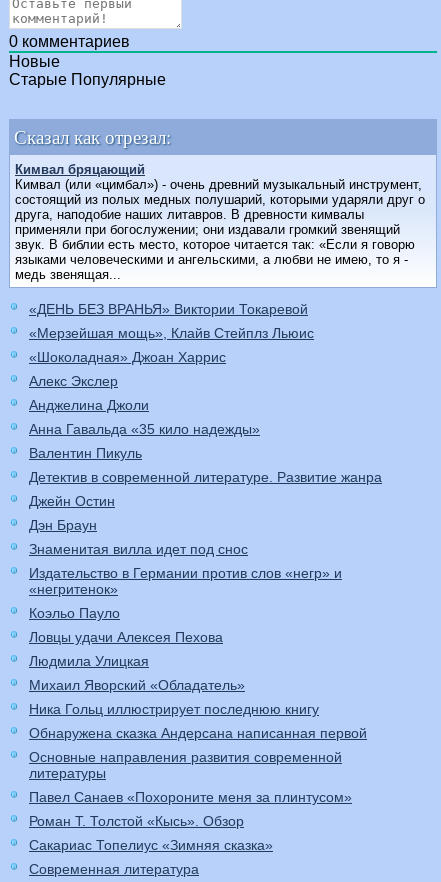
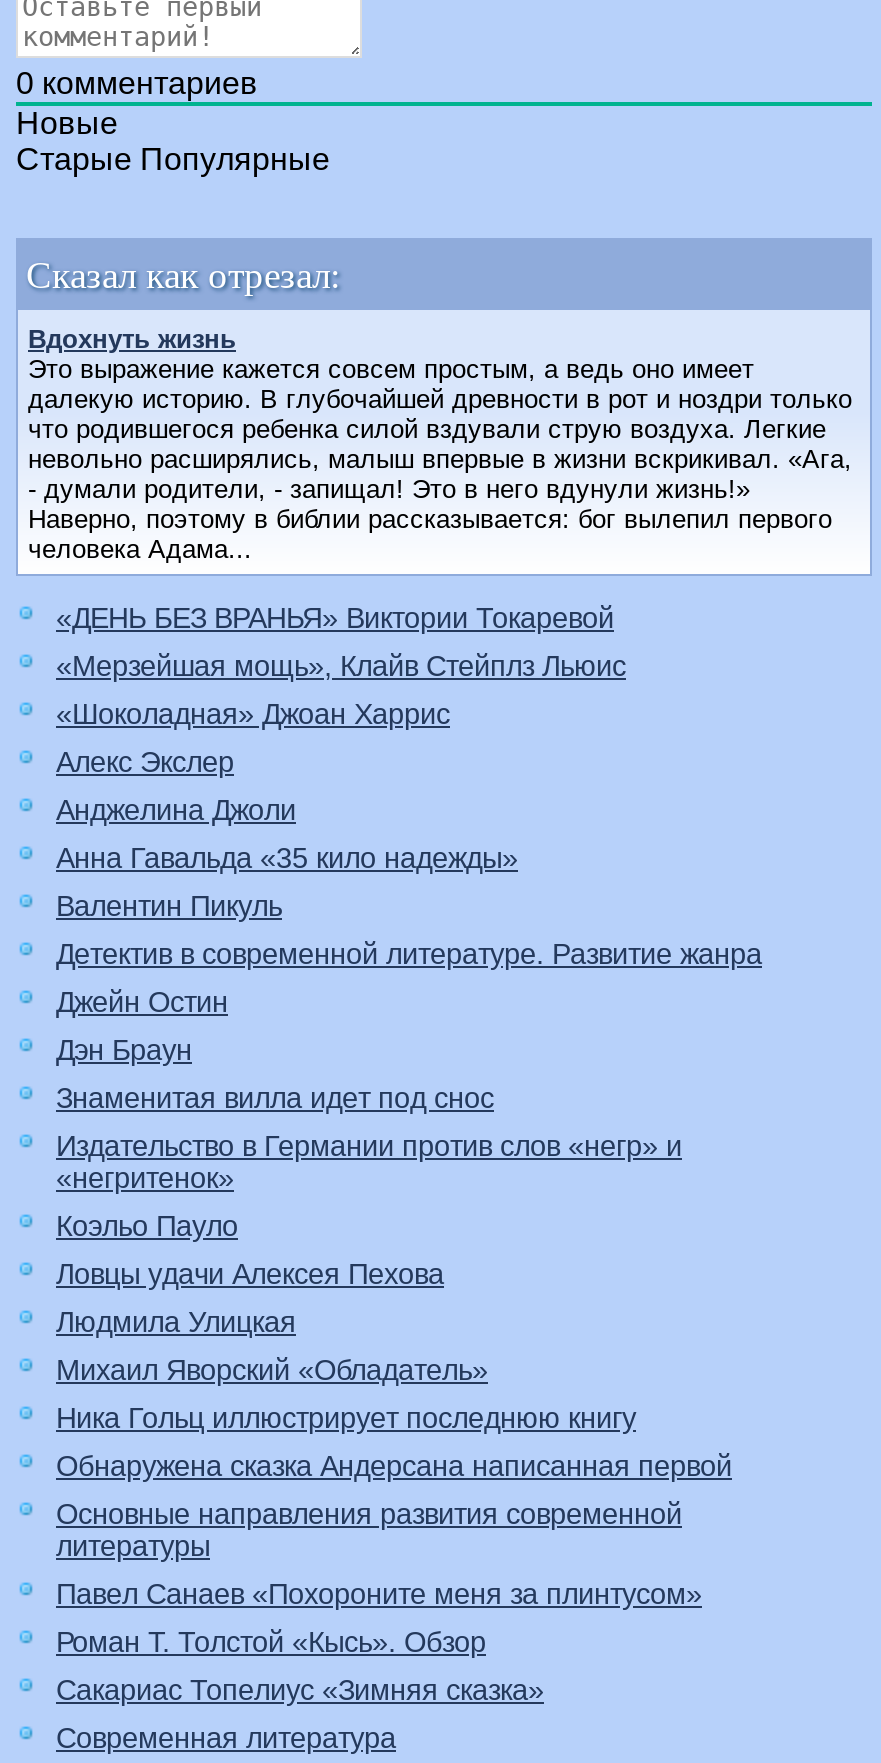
- Кимвал бряцающий
- Кимвал (или «цимбал») - очень древний музыкальный инструмент,
- состоящий из полых медных полушарий, которыми ударяли друг о
- друга, наподобие наших литавров. В древности кимвалы
- применяли при богослужении; они издавали громкий звенящий
- звук. В библии есть место, которое читается так: «Если я говорю
- языками человеческими и ангельскими, а любви не имею, то я -
- медь звенящая...
+ Вдохнуть жизнь
+ Это выражение кажется совсем простым, а ведь оно имеет
+ далекую историю. В глубочайшей древности в рот и ноздри только
+ что родившегося ребенка силой вздували струю воздуха. Легкие
+ невольно расширялись, малыш впервые в жизни вскрикивал. «Ага,
+ - думали родители, - запищал! Это в него вдунули жизнь!»
+ Наверно, поэтому в библии рассказывается: бог вылепил первого
+ человека Адама...
